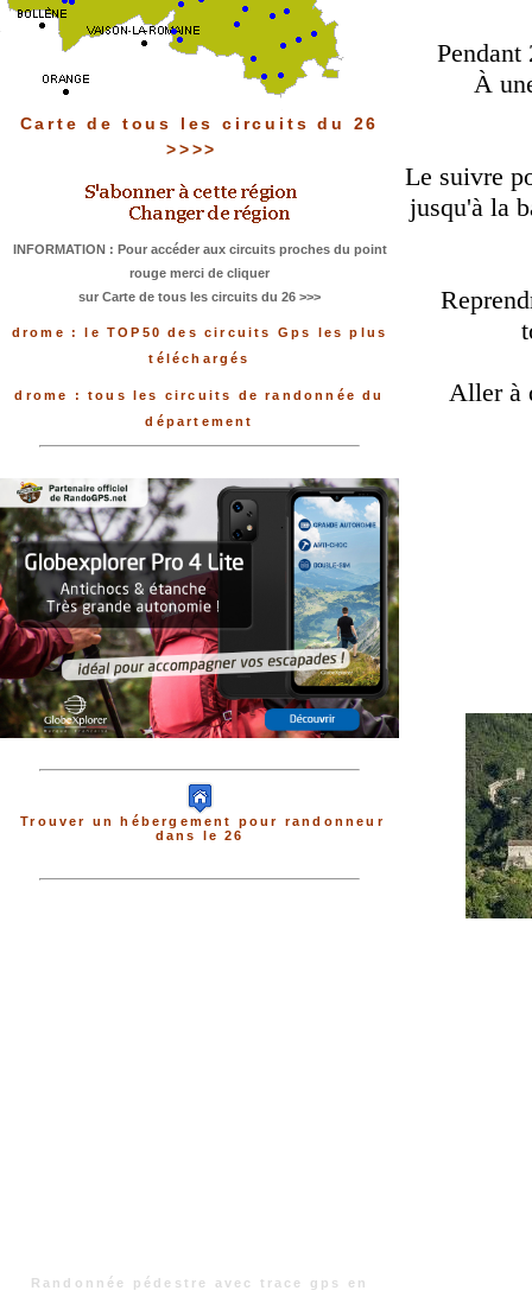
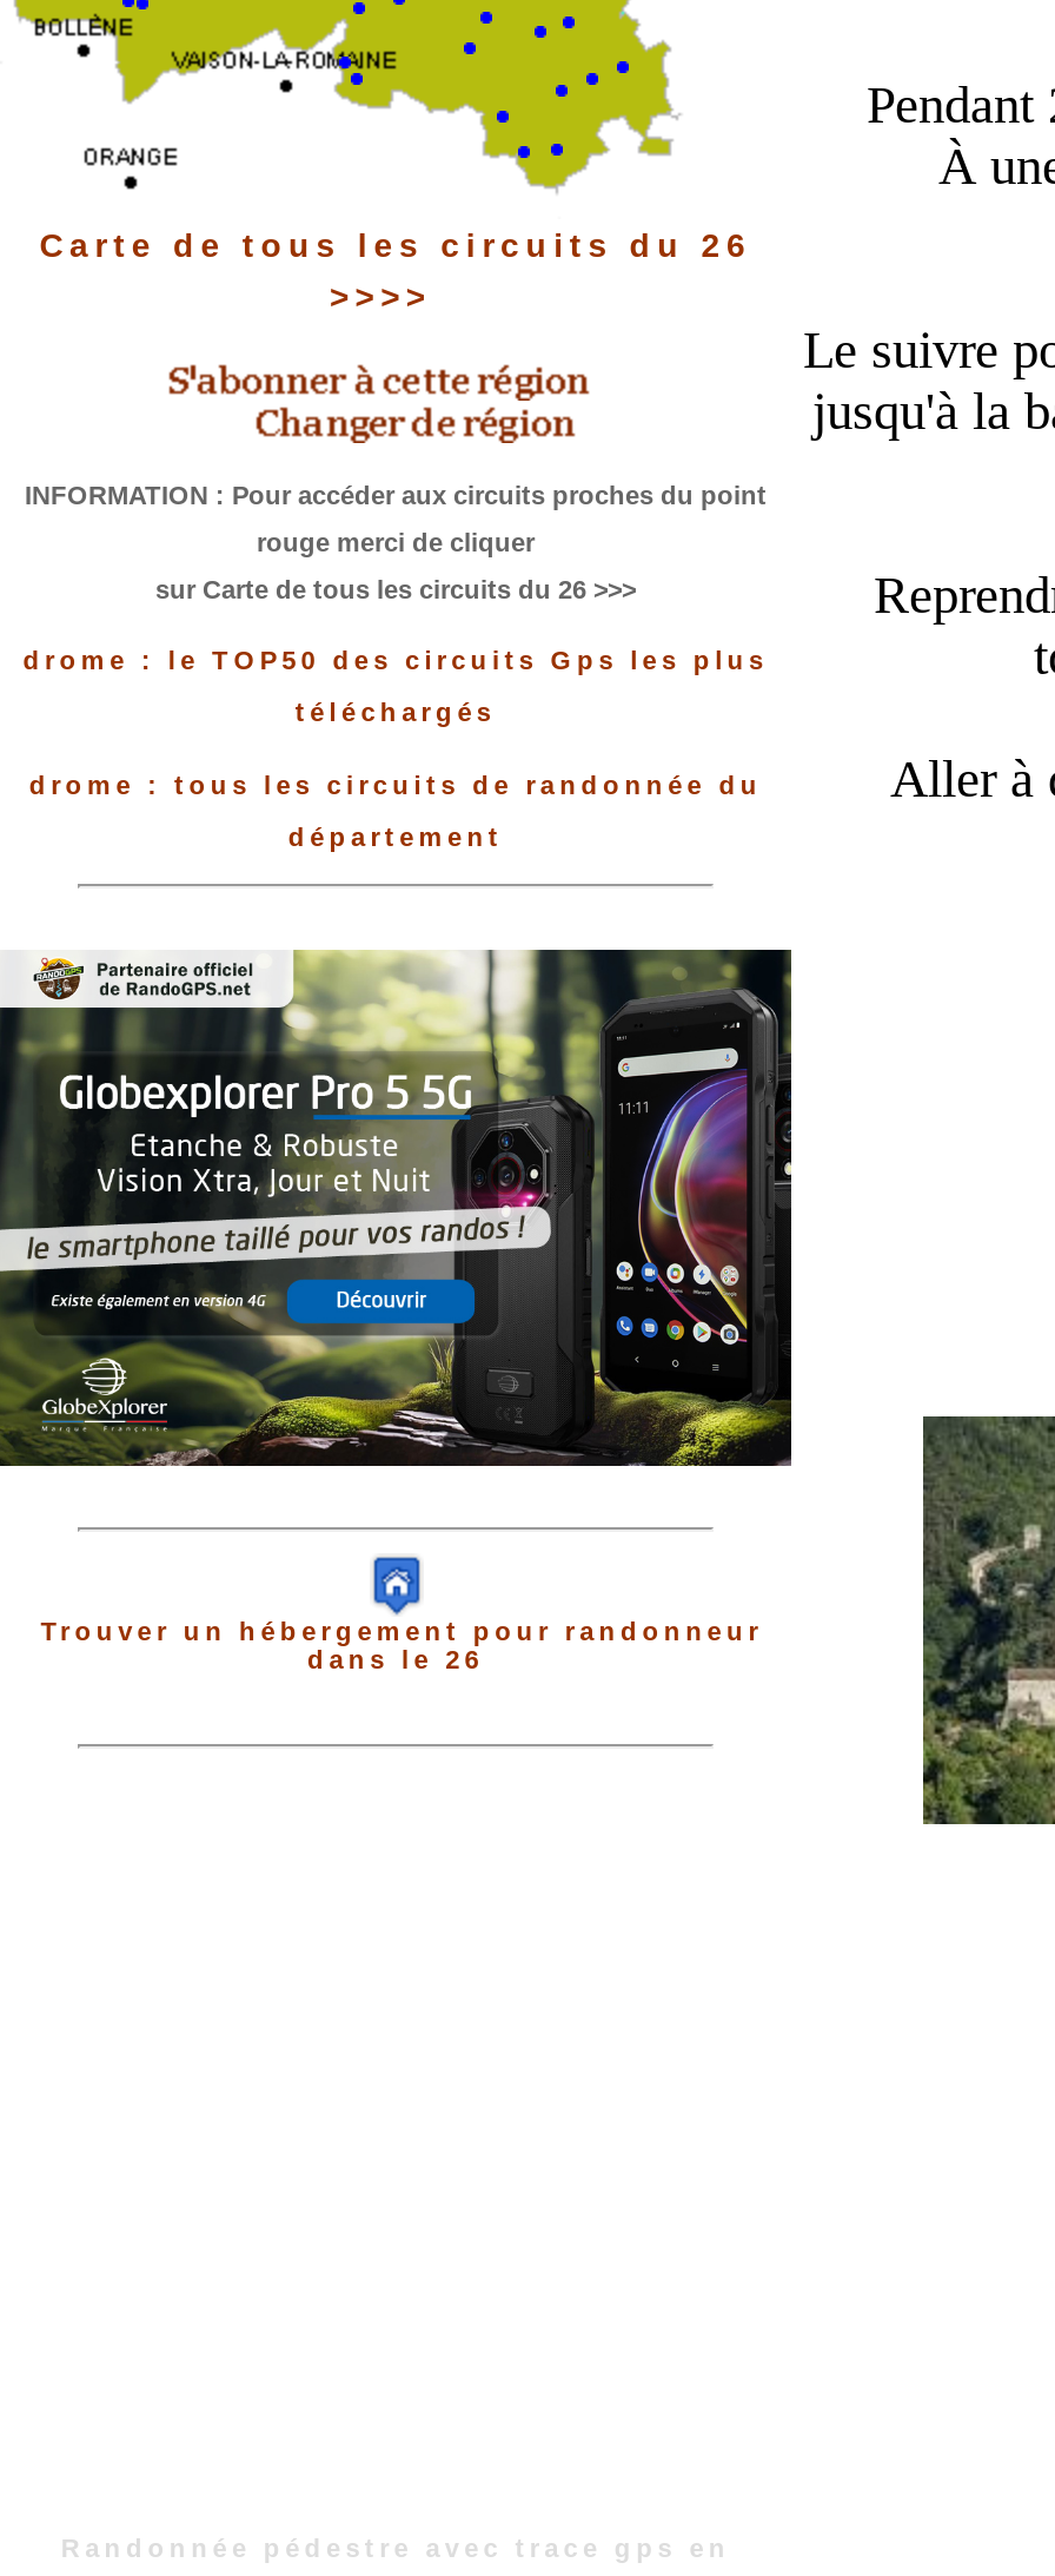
- [image]
+ [image]
